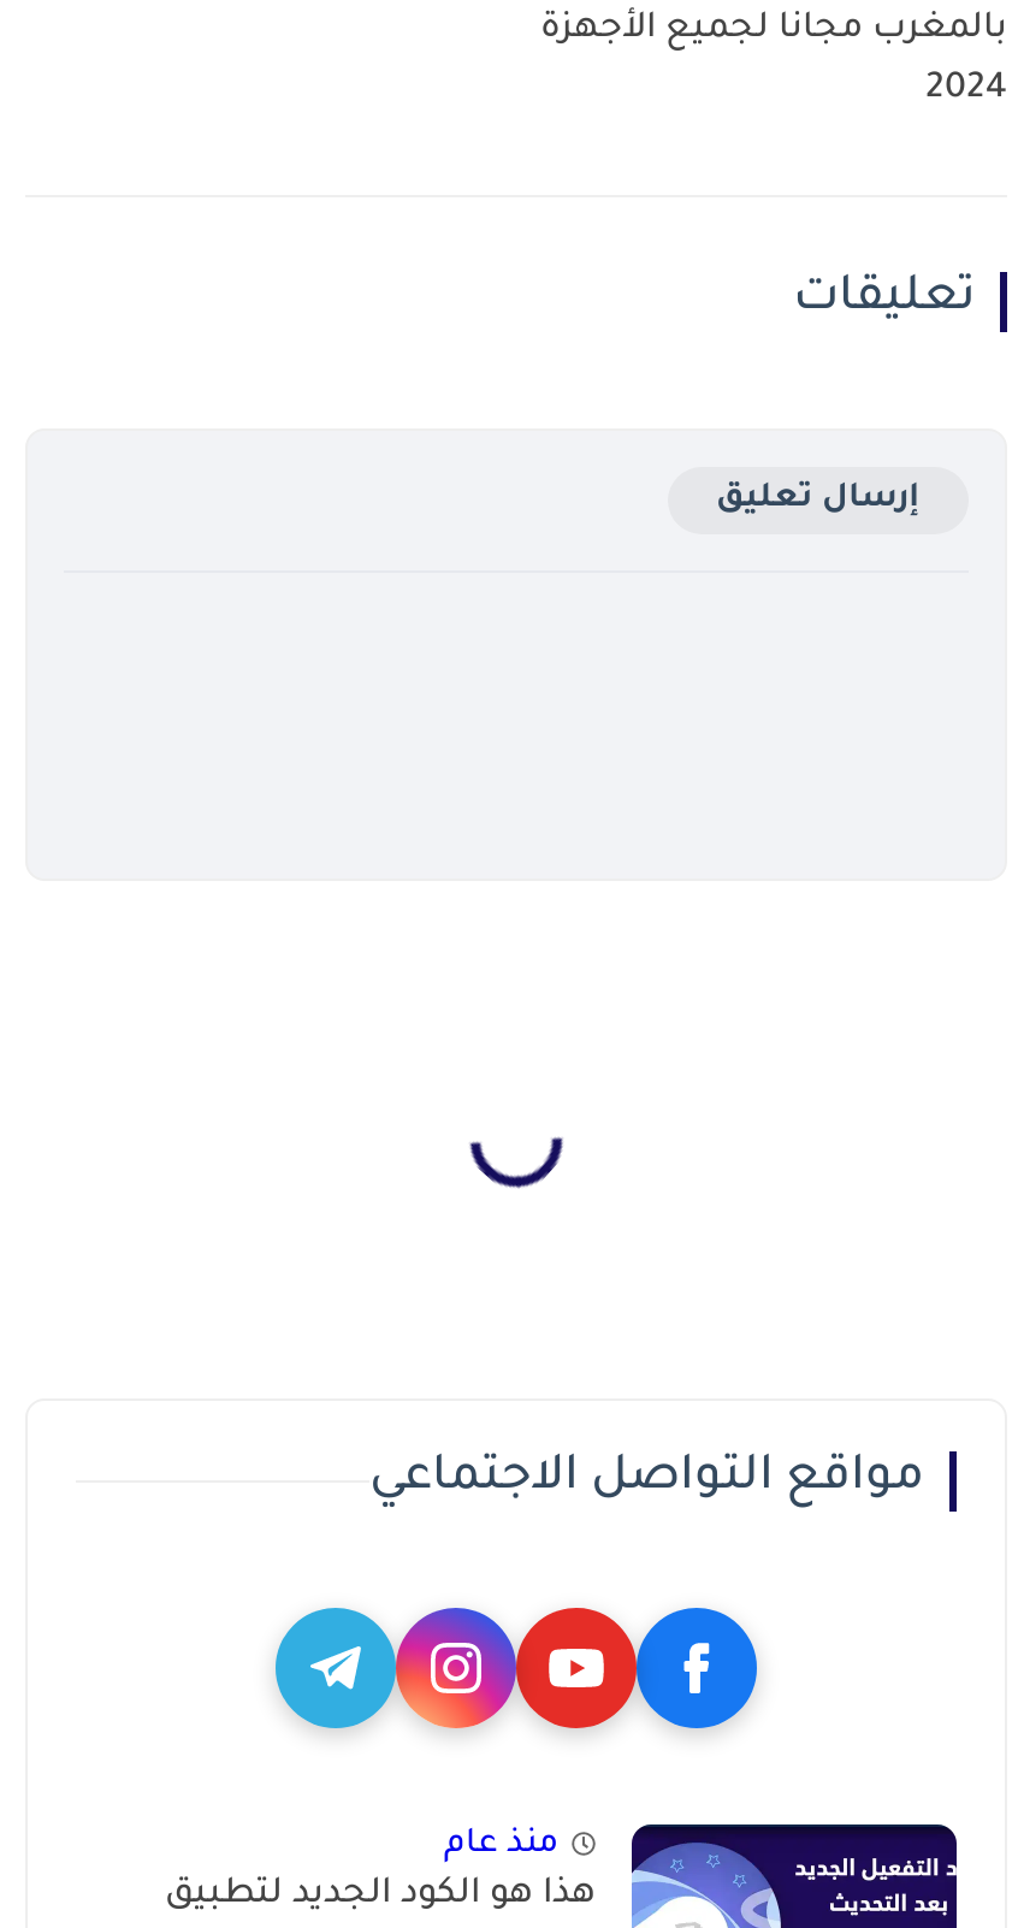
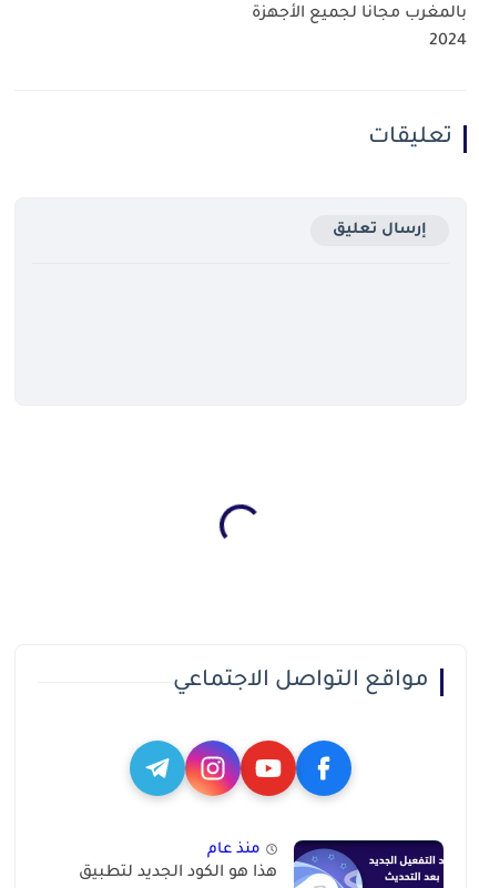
- [image]
+ [image]
